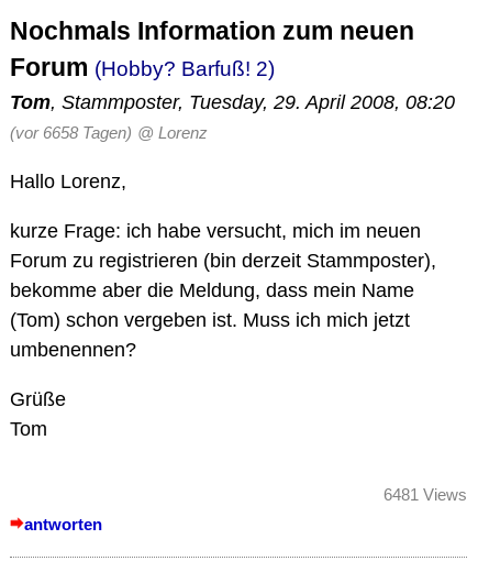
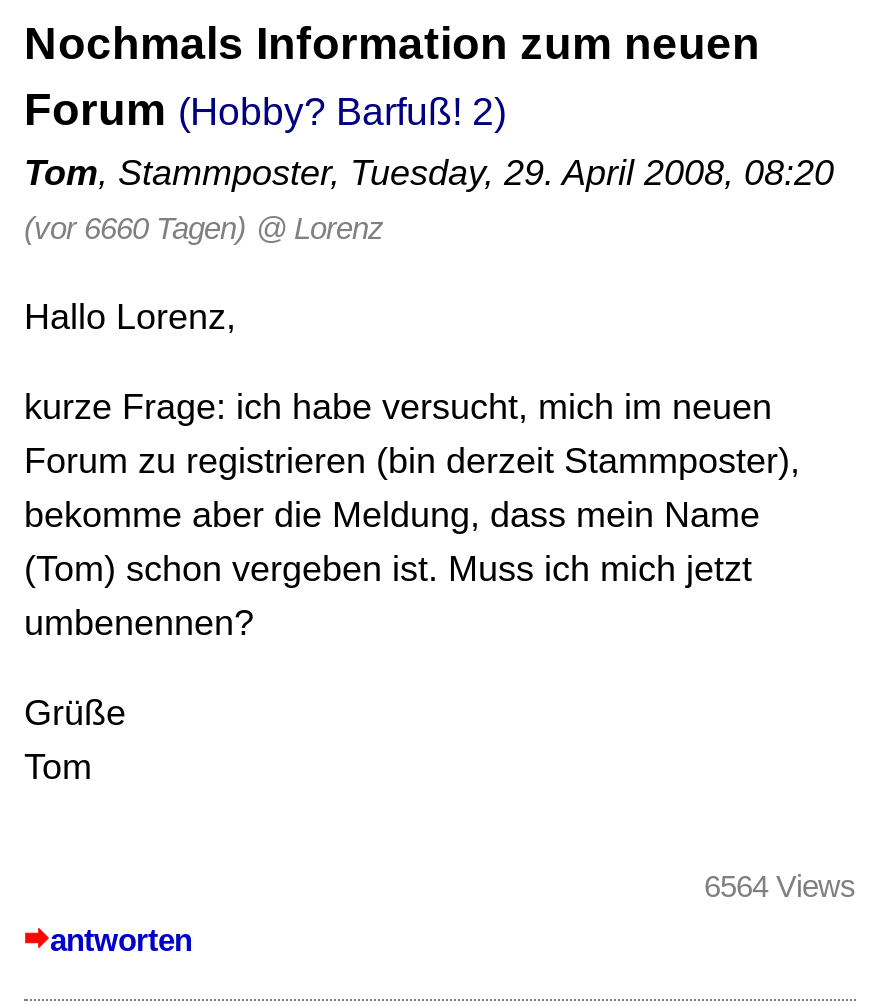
- (vor 6658 Tagen) @ Lorenz
+ (vor 6660 Tagen) @ Lorenz

- 6481 Views
+ 6564 Views
